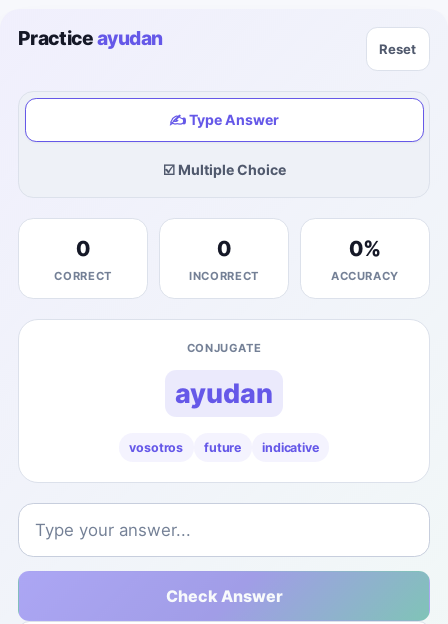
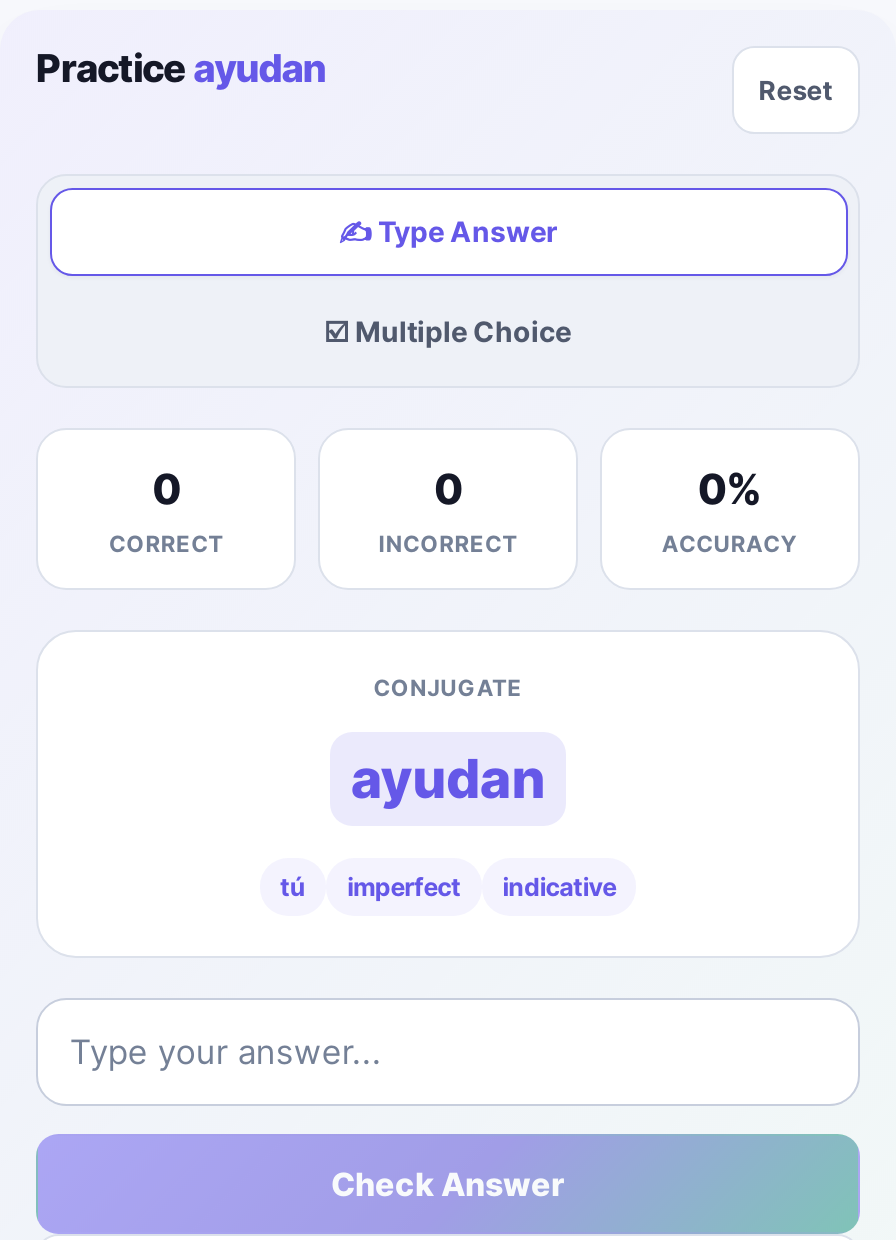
- vosotros
- future
+ tú
+ imperfect
